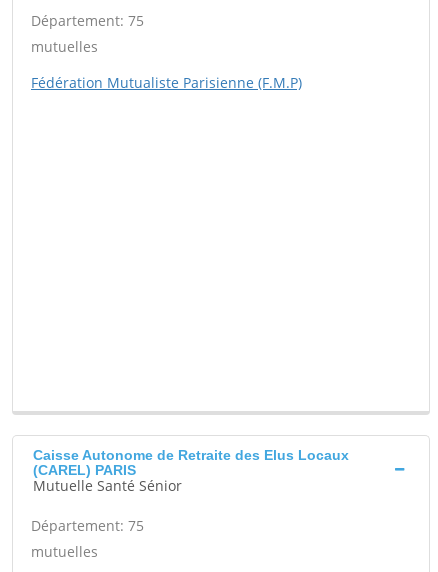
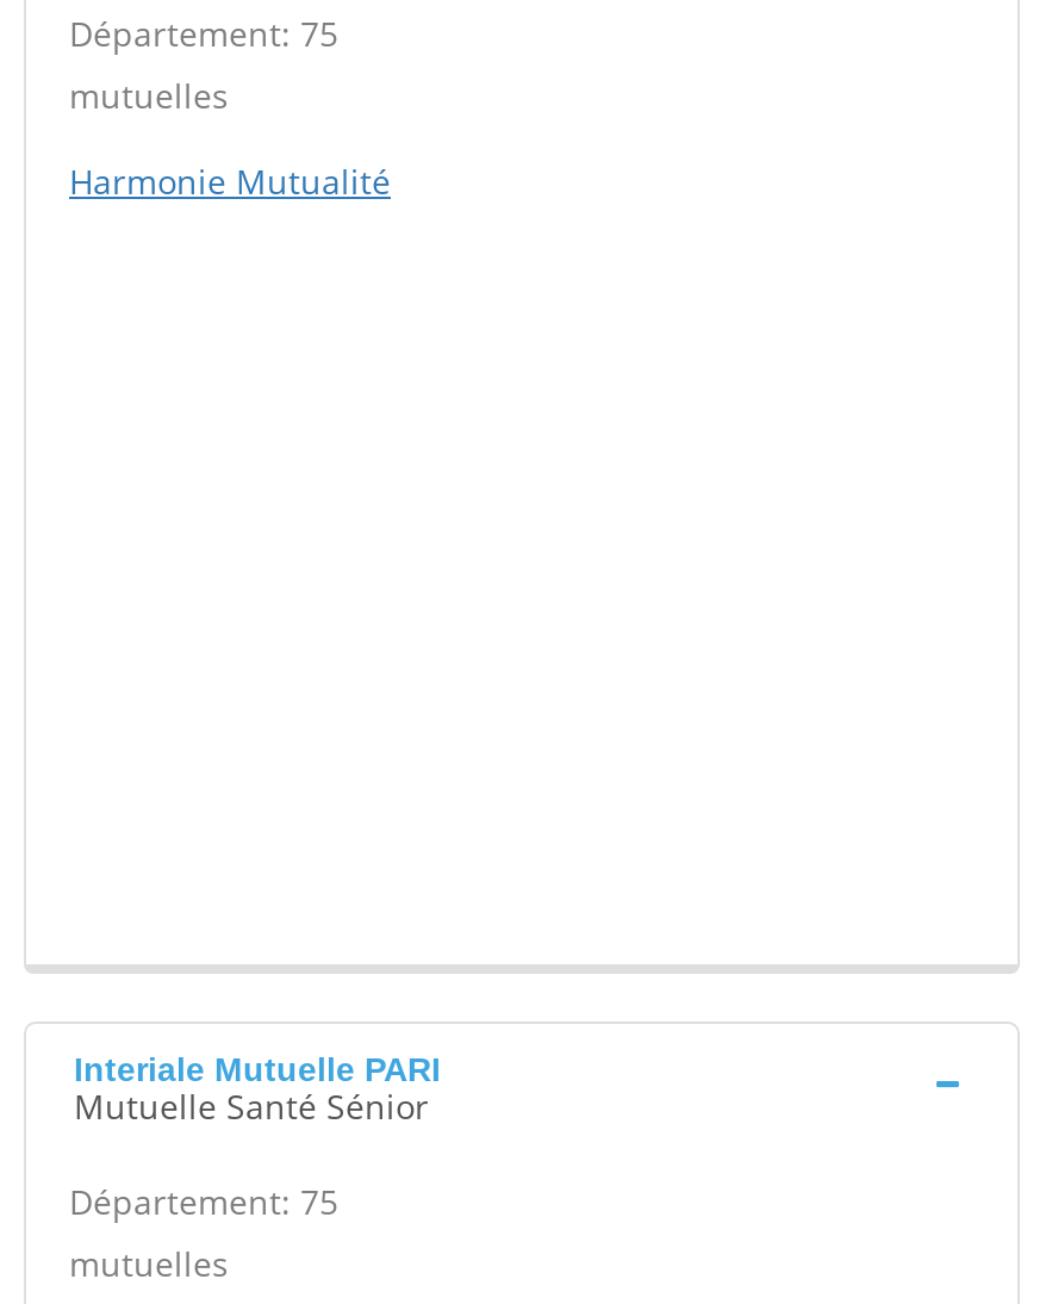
- Fédération Mutualiste Parisienne (F.M.P)
+ Harmonie Mutualité

- Caisse Autonome de Retraite des Elus Locaux
- (CAREL) PARIS
+ Interiale Mutuelle PARI
